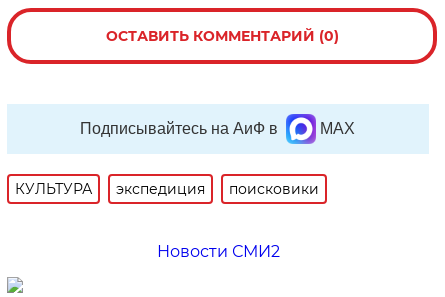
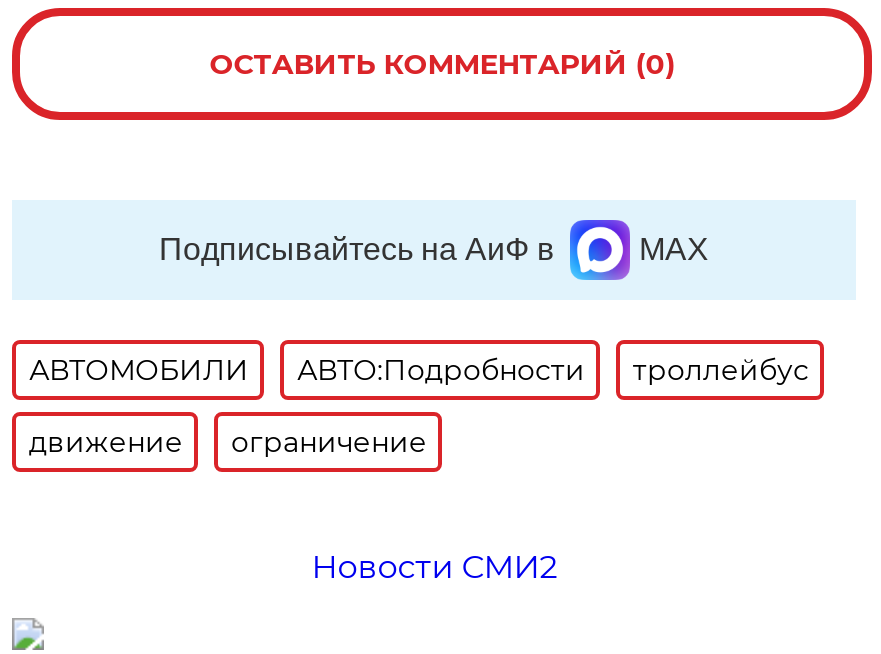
- КУЛЬТУРА
- экспедиция
- поисковики
+ АВТОМОБИЛИ
+ АВТО:Подробности
+ троллейбус
+ движение
+ ограничение
